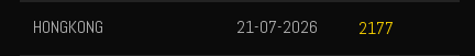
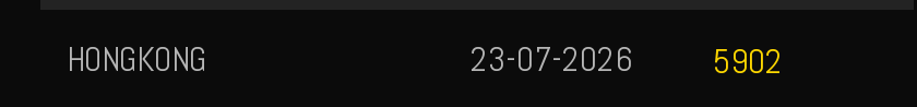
- 21-07-2026
+ 23-07-2026

- 2177
+ 5902
